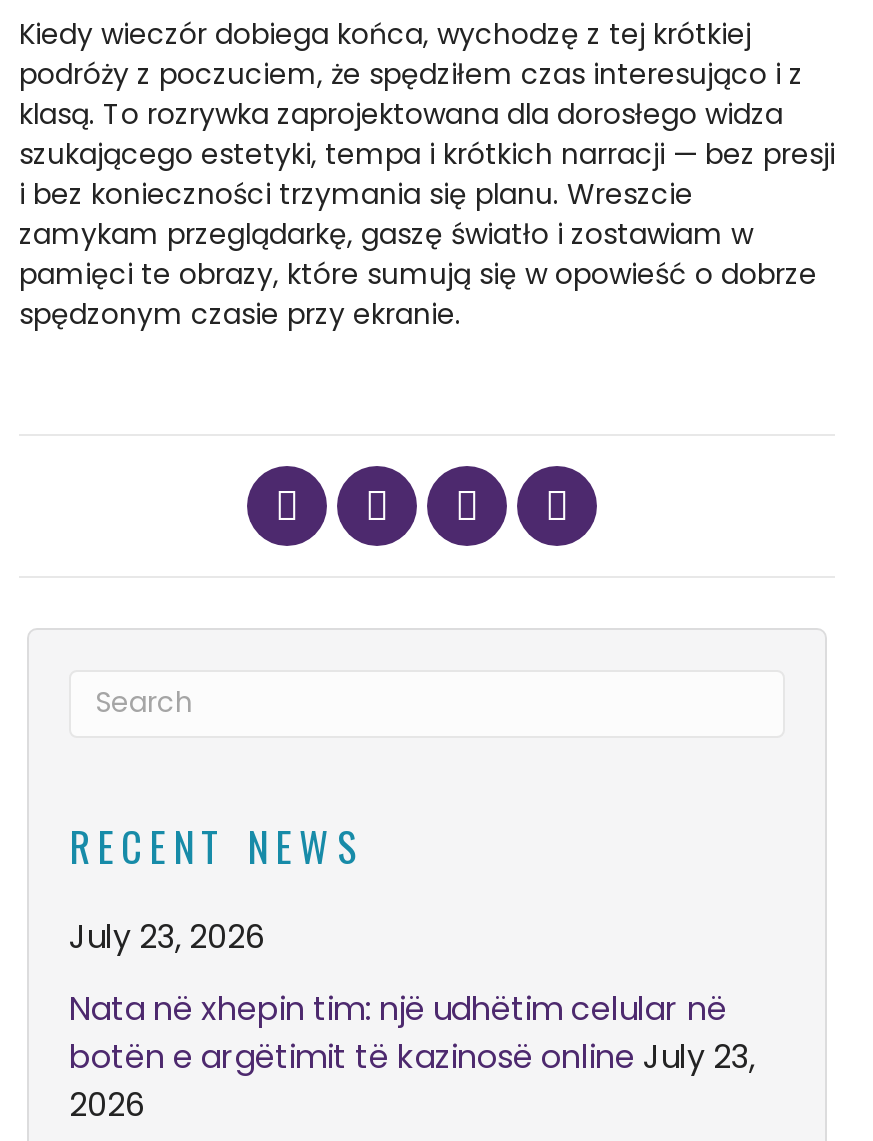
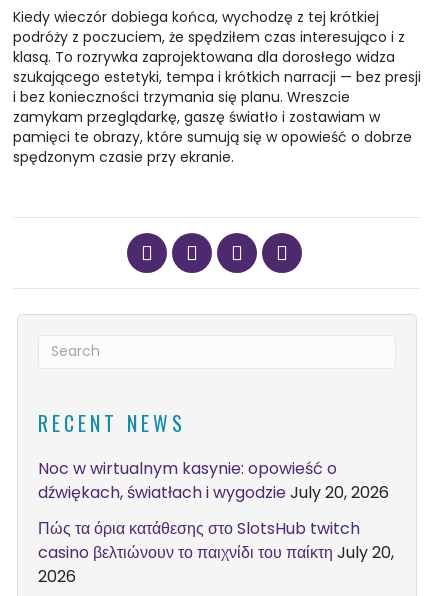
- July 23, 2026
+ Noc w wirtualnym kasynie: opowieść o
+ dźwiękach, światłach i wygodzie July 20, 2026

- Nata në xhepin tim: një udhëtim celular në
- botën e argëtimit të kazinosë online July 23,
+ Πώς τα όρια κατάθεσης στο SlotsHub twitch
+ casino βελτιώνουν το παιχνίδι του παίκτη July 20,
